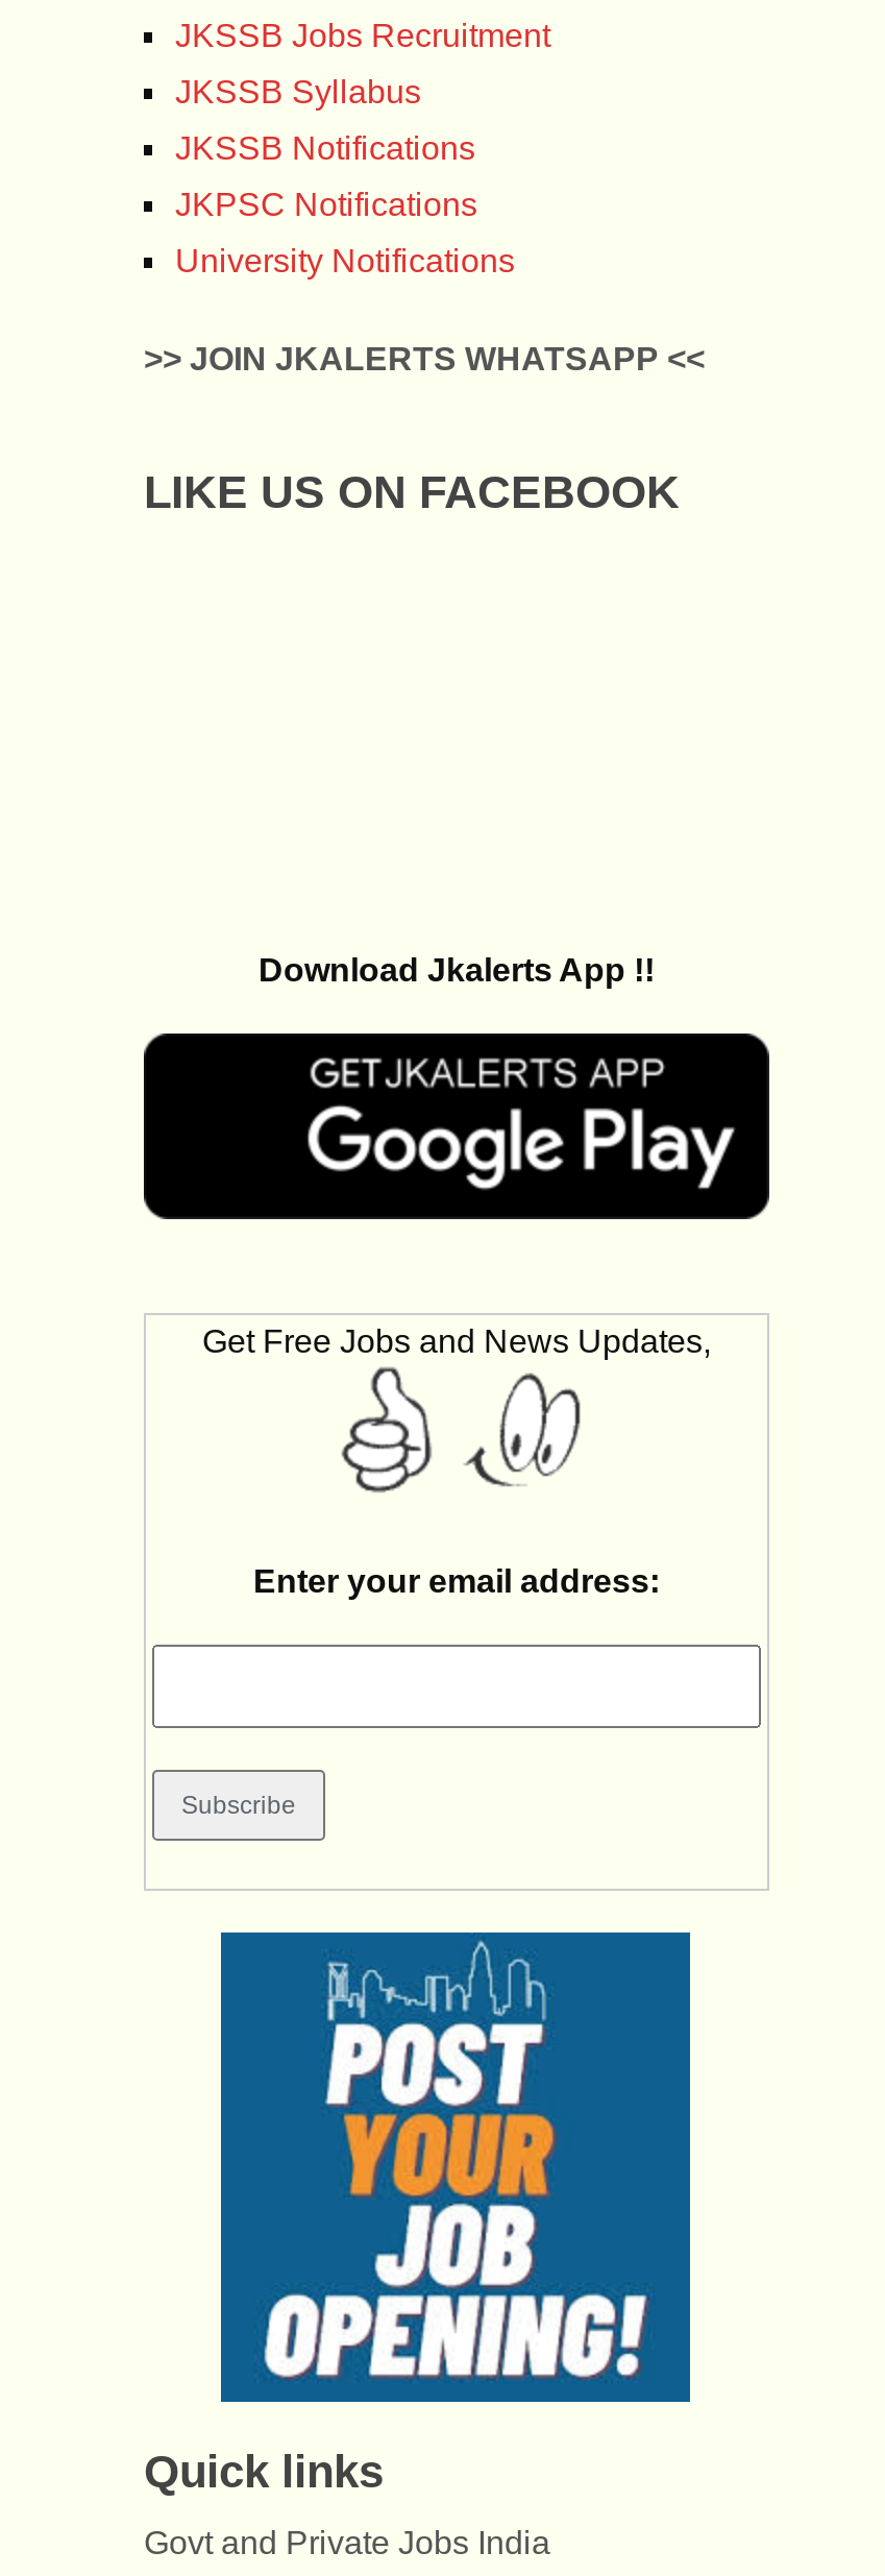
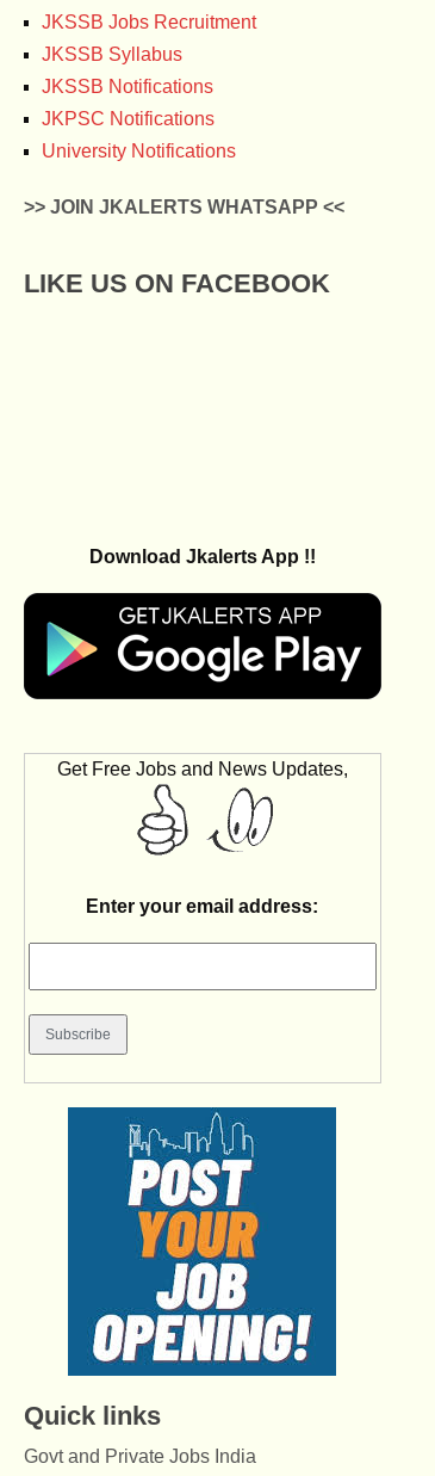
+ [image]
